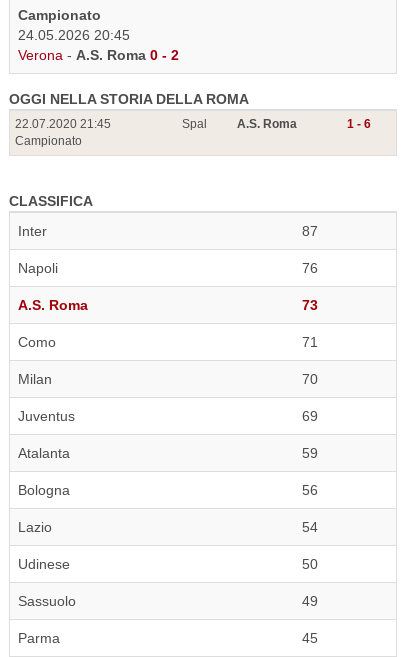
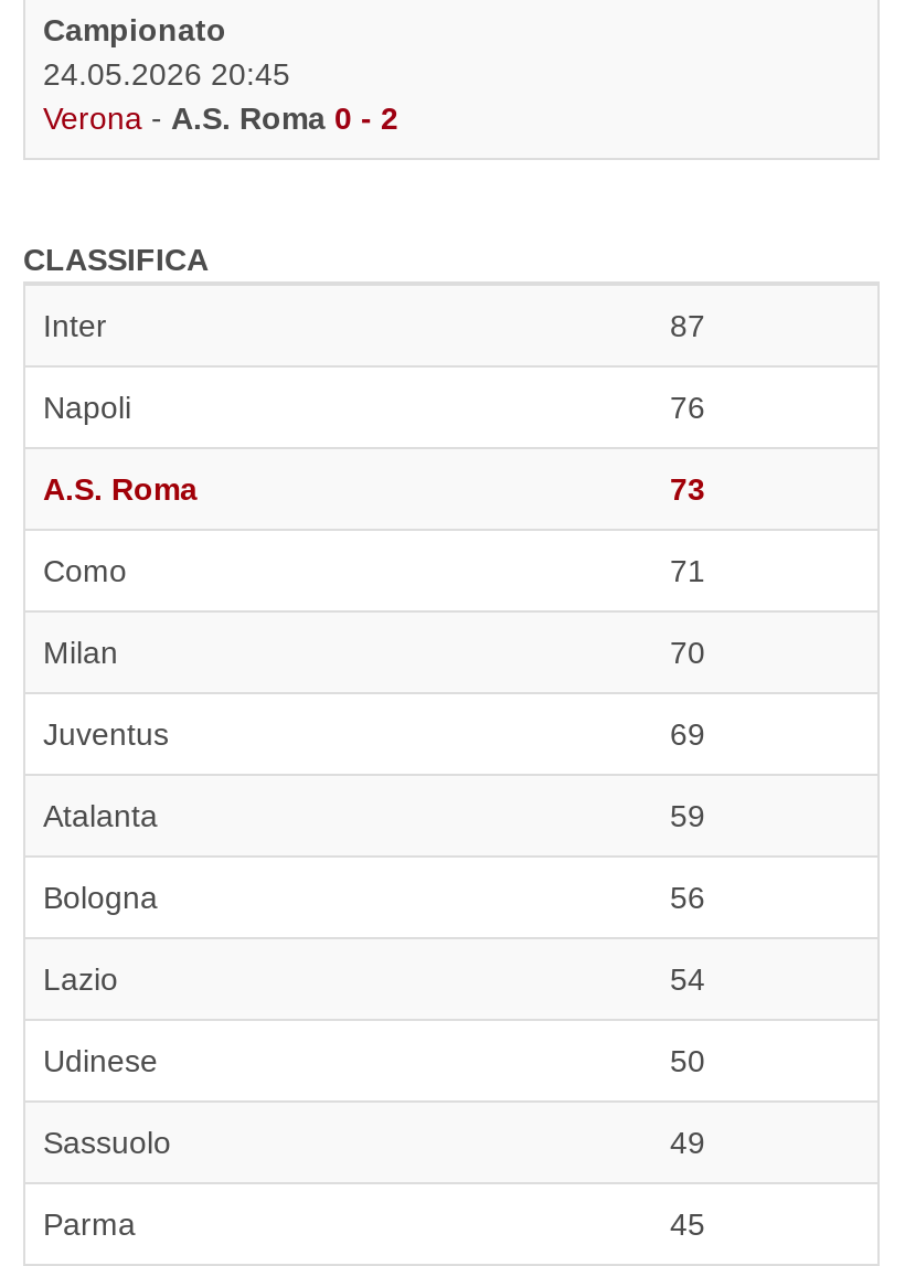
- OGGI NELLA STORIA DELLA ROMA
- 22.07.2020 21:45
- Campionato

- Spal
- A.S. Roma
- 1 - 6
